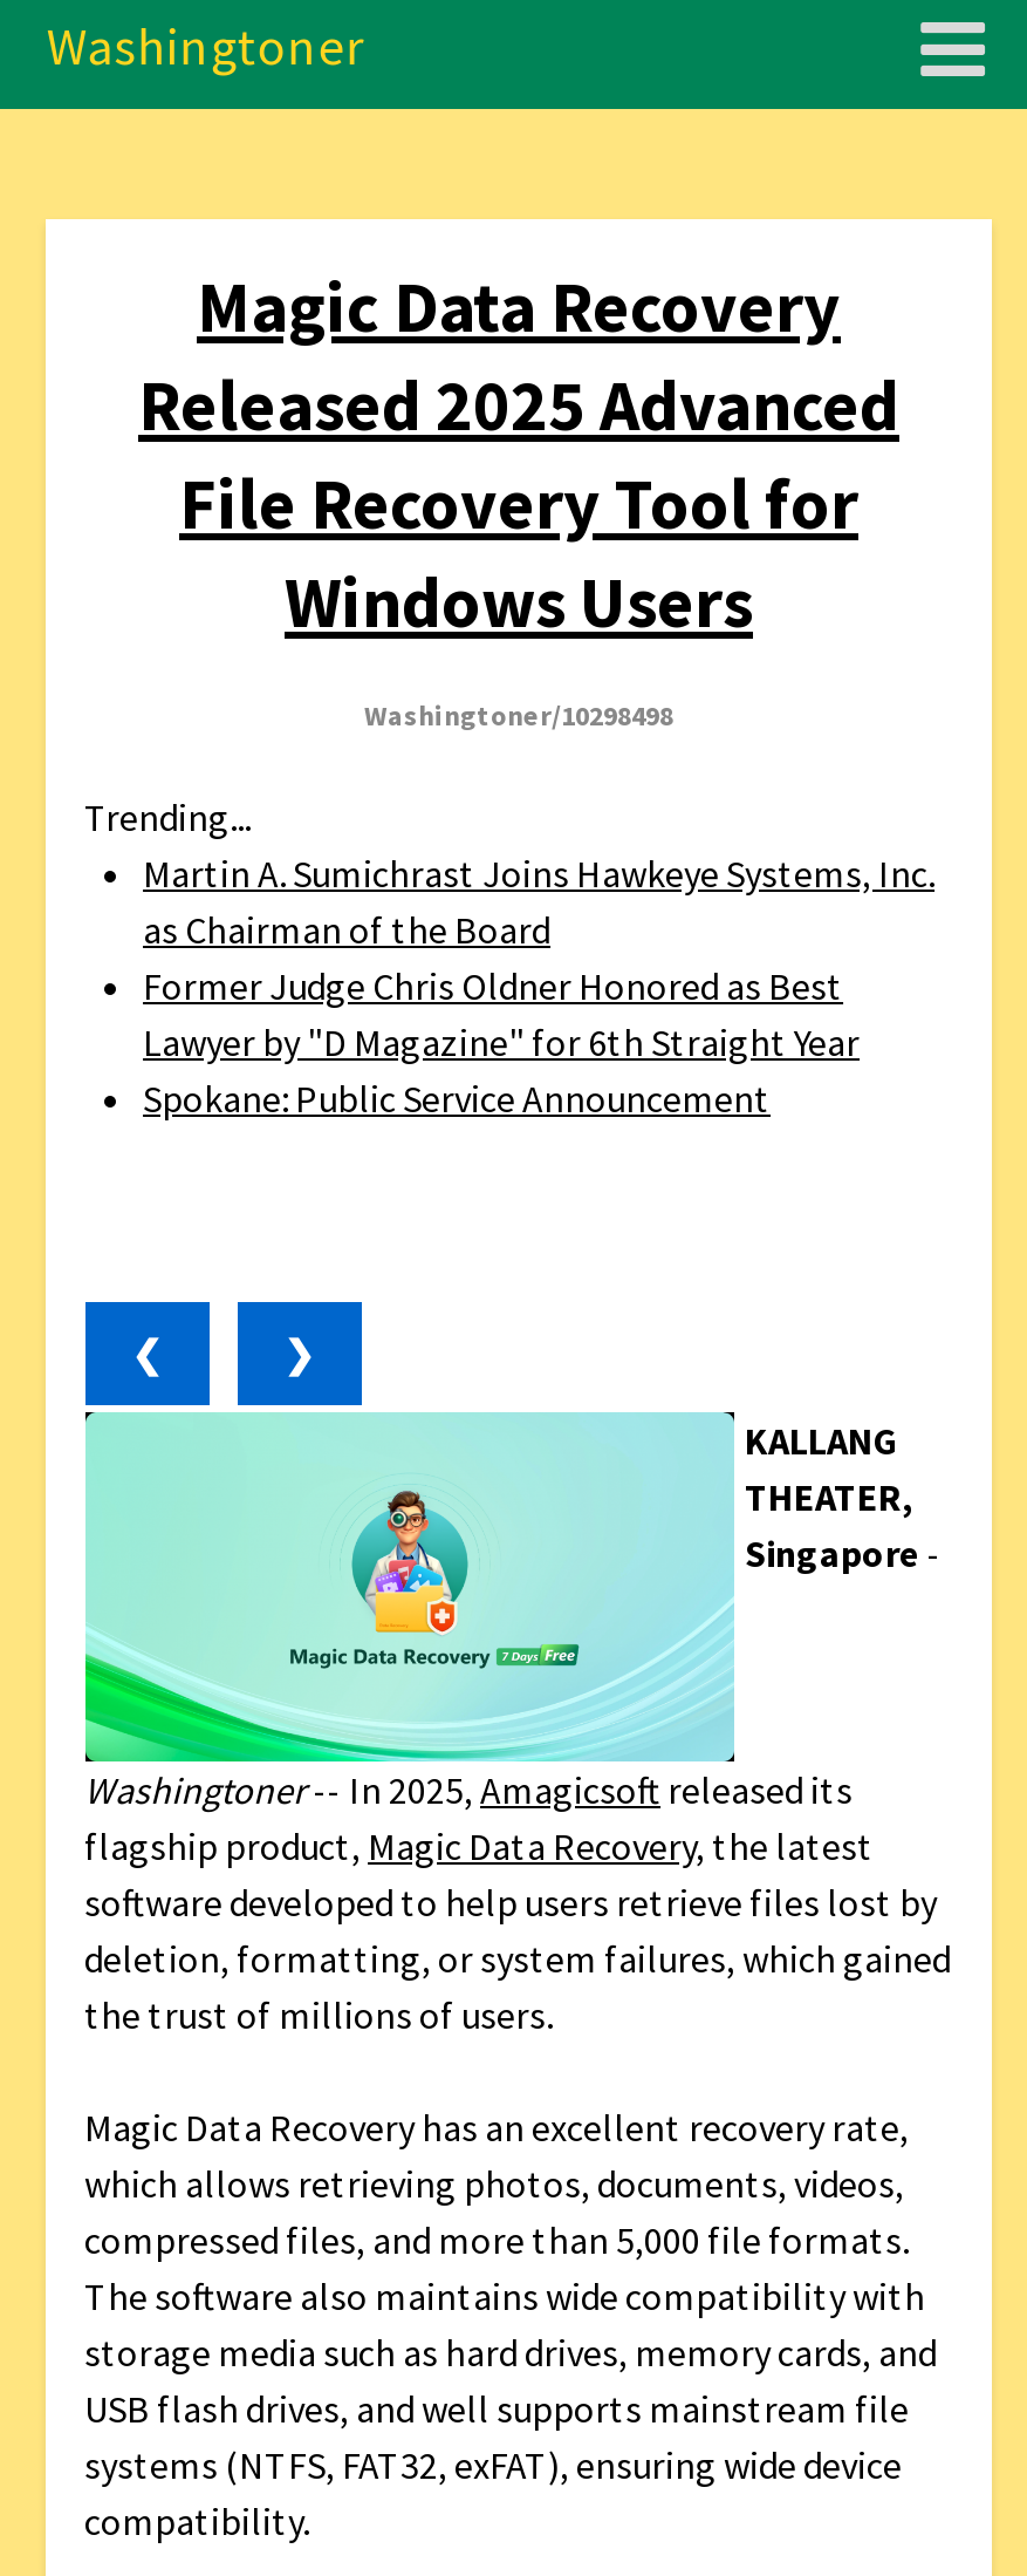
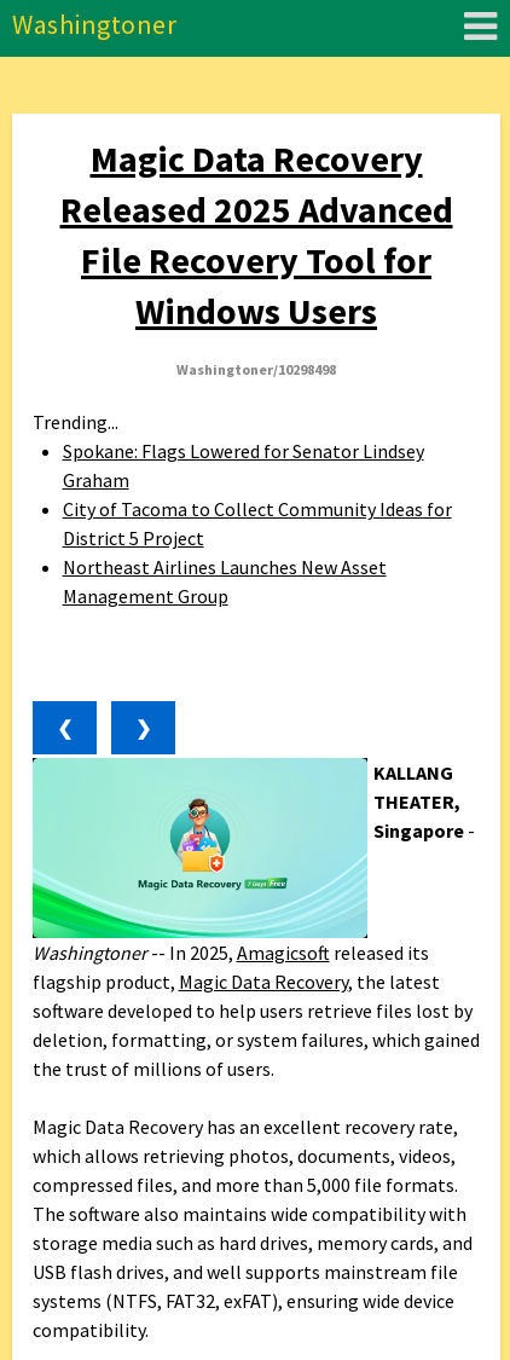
- Martin A. Sumichrast Joins Hawkeye Systems, Inc.
- as Chairman of the Board
- Former Judge Chris Oldner Honored as Best
- Lawyer by "D Magazine" for 6th Straight Year
- Spokane: Public Service Announcement
+ Spokane: Flags Lowered for Senator Lindsey
+ Graham
+ City of Tacoma to Collect Community Ideas for
+ District 5 Project
+ Northeast Airlines Launches New Asset
+ Management Group
